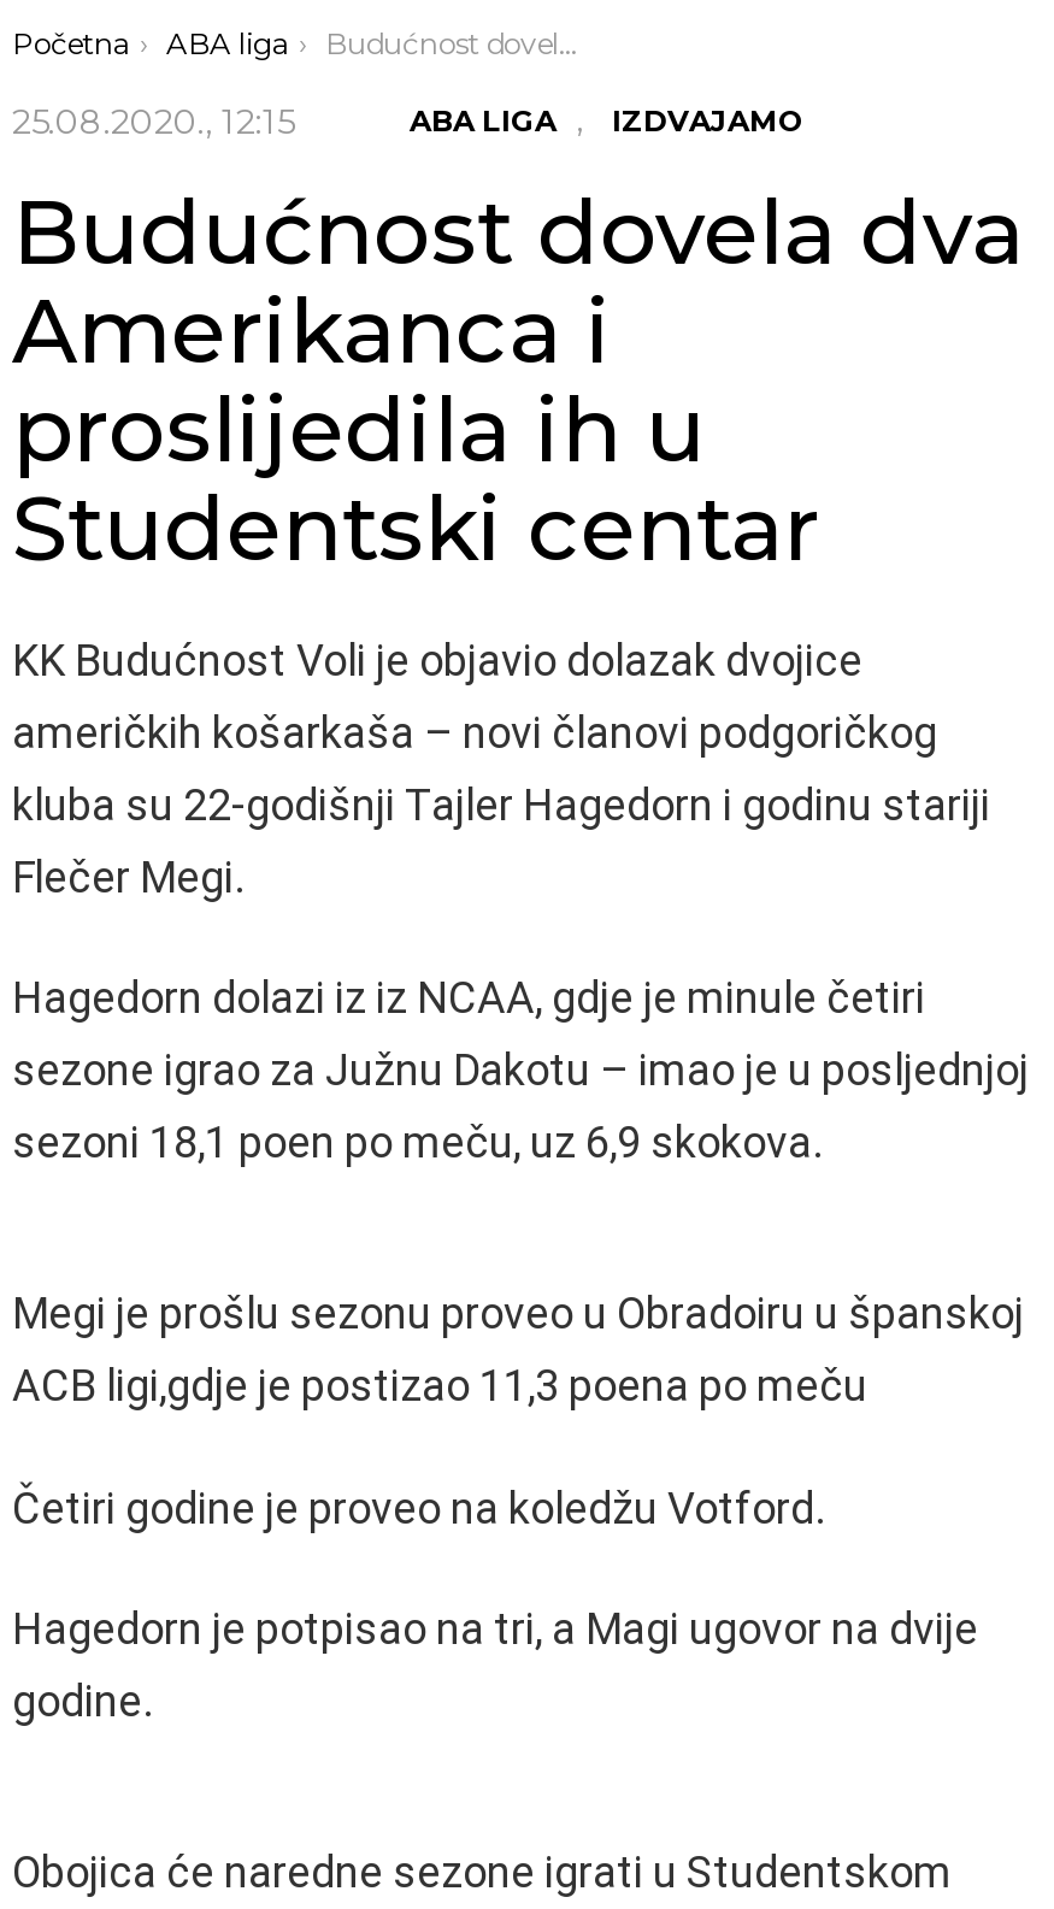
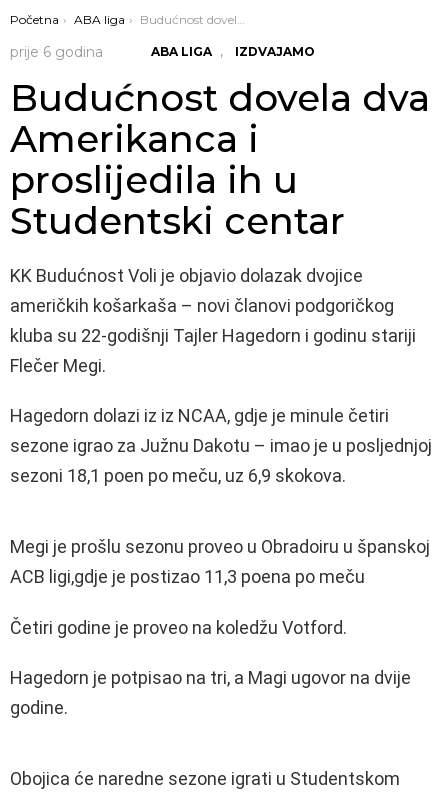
- 25.08.2020., 12:15
+ prije 6 godina
